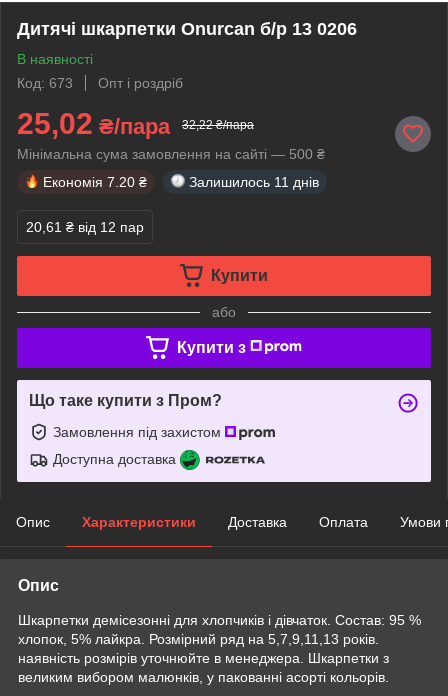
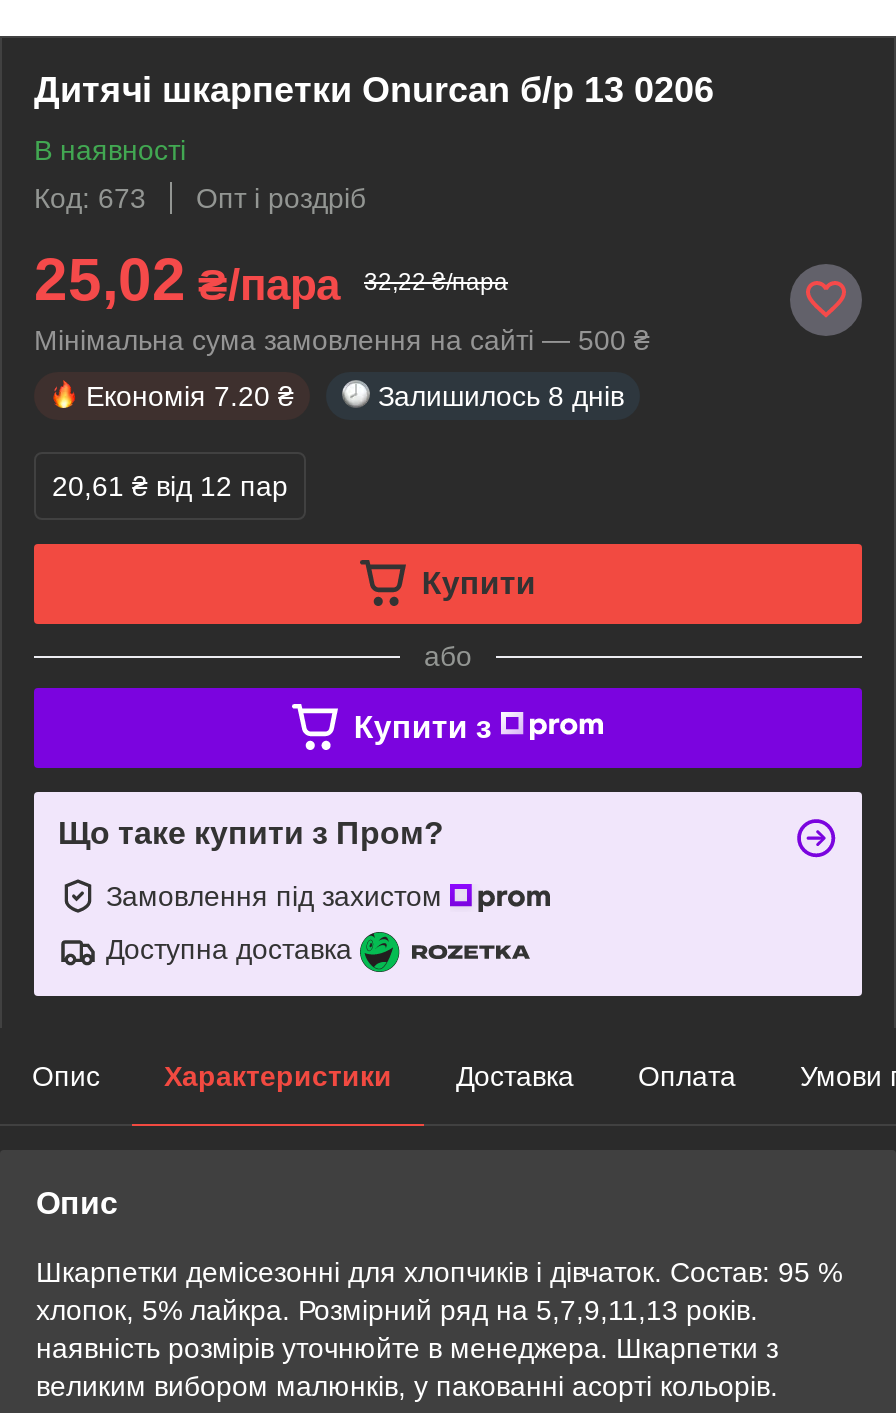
- Залишилось 11 днів
+ Залишилось 8 днів
